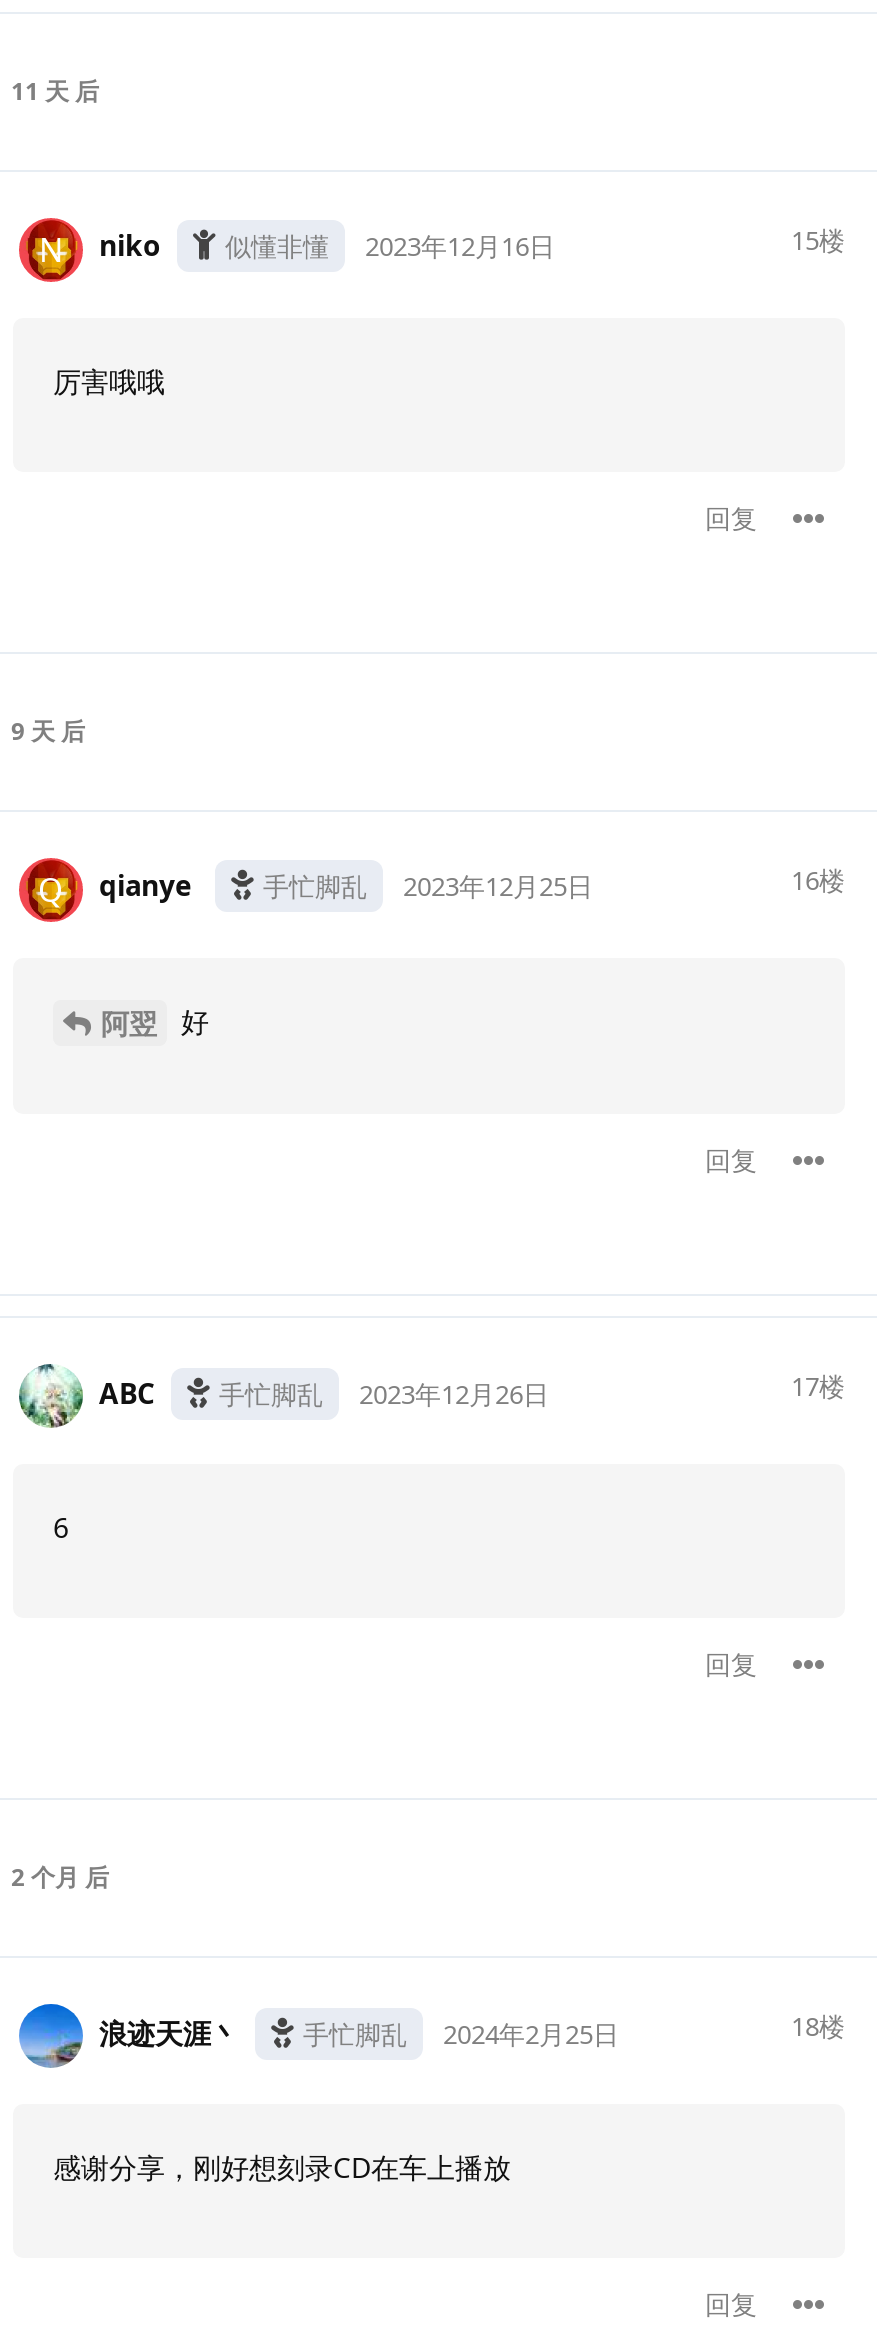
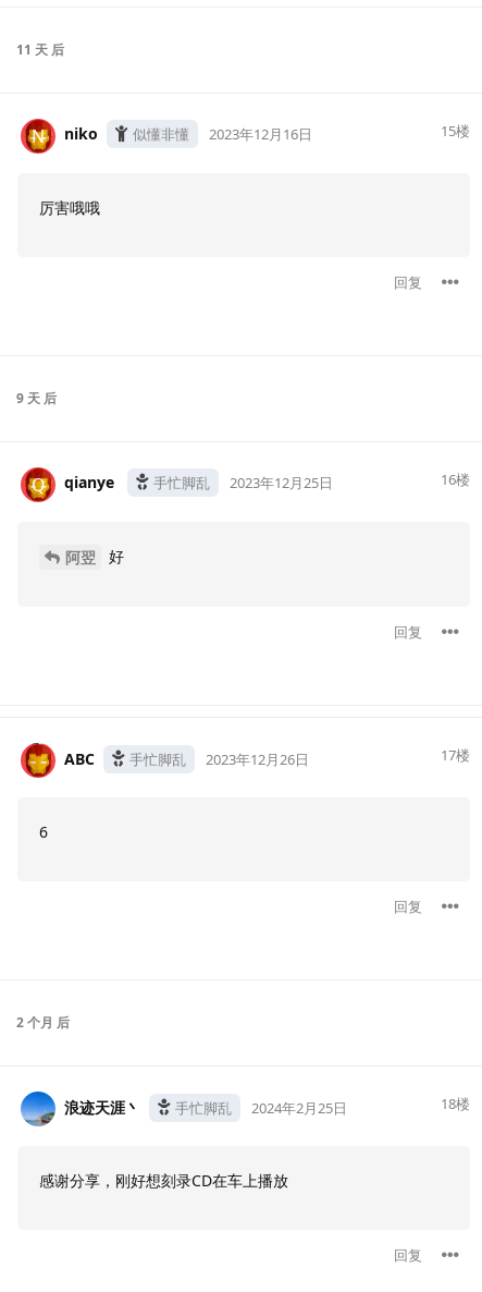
- [image]
+ [image]
